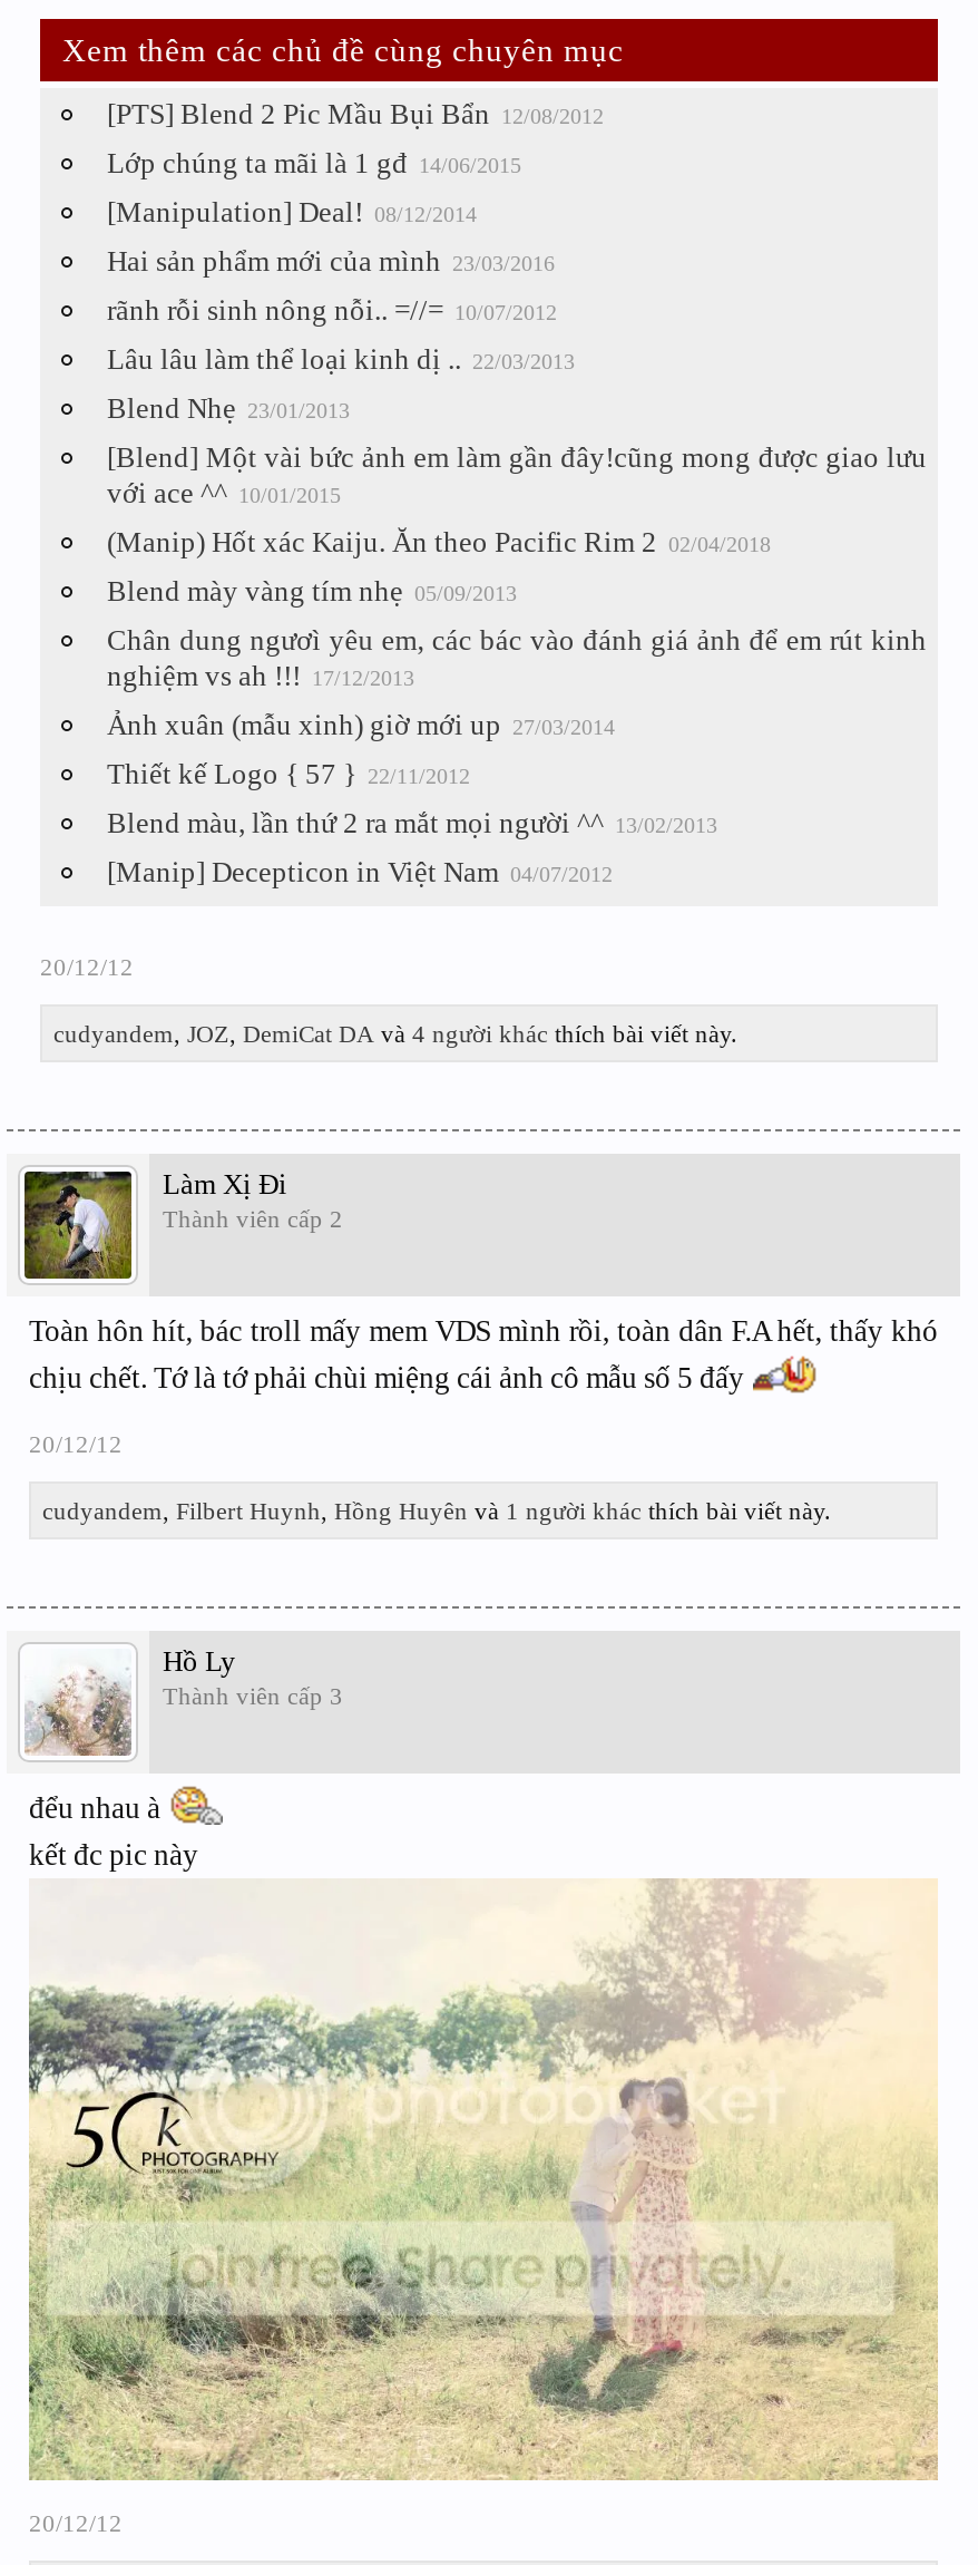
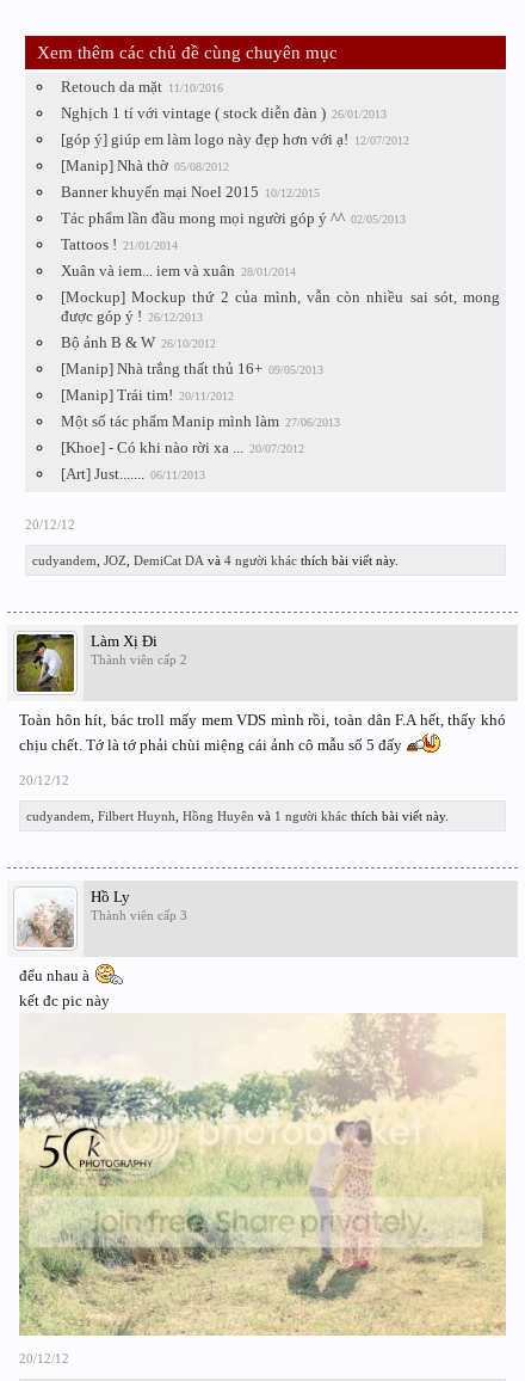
- [PTS] Blend 2 Pic Mầu Bụi Bẩn 12/08/2012
+ Retouch da mặt 11/10/2016

- Lớp chúng ta mãi là 1 gđ 14/06/2015
+ Nghịch 1 tí với vintage ( stock diễn đàn ) 26/01/2013

- [Manipulation] Deal! 08/12/2014
+ [góp ý] giúp em làm logo này đẹp hơn với ạ! 12/07/2012

- Hai sản phẩm mới của mình 23/03/2016
+ [Manip] Nhà thờ 05/08/2012

- rãnh rỗi sinh nông nỗi.. =//= 10/07/2012
+ Banner khuyến mại Noel 2015 10/12/2015

- Lâu lâu làm thể loại kinh dị .. 22/03/2013
+ Tác phẩm lần đầu mong mọi người góp ý ^^ 02/05/2013

- Blend Nhẹ 23/01/2013
+ Tattoos ! 21/01/2014

- [Blend] Một vài bức ảnh em làm gần đây!cũng mong được giao lưu
- với ace ^^ 10/01/2015
+ Xuân và iem... iem và xuân 28/01/2014

- (Manip) Hốt xác Kaiju. Ăn theo Pacific Rim 2 02/04/2018
+ [Mockup] Mockup thứ 2 của mình, vẫn còn nhiều sai sót, mong
+ được góp ý ! 26/12/2013

- Blend mày vàng tím nhẹ 05/09/2013
+ Bộ ảnh B & W 26/10/2012

- Chân dung ngươì yêu em, các bác vào đánh giá ảnh để em rút kinh
- nghiệm vs ah !!! 17/12/2013
+ [Manip] Nhà trắng thất thủ 16+ 09/05/2013

- Ảnh xuân (mẫu xinh) giờ mới up 27/03/2014
+ [Manip] Trái tim! 20/11/2012

- Thiết kế Logo { 57 } 22/11/2012
+ Một số tác phẩm Manip mình làm 27/06/2013

- Blend màu, lần thứ 2 ra mắt mọi người ^^ 13/02/2013
+ [Khoe] - Có khi nào rời xa ... 20/07/2012

- [Manip] Decepticon in Việt Nam 04/07/2012
+ [Art] Just....... 06/11/2013
